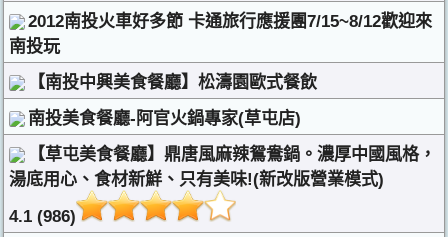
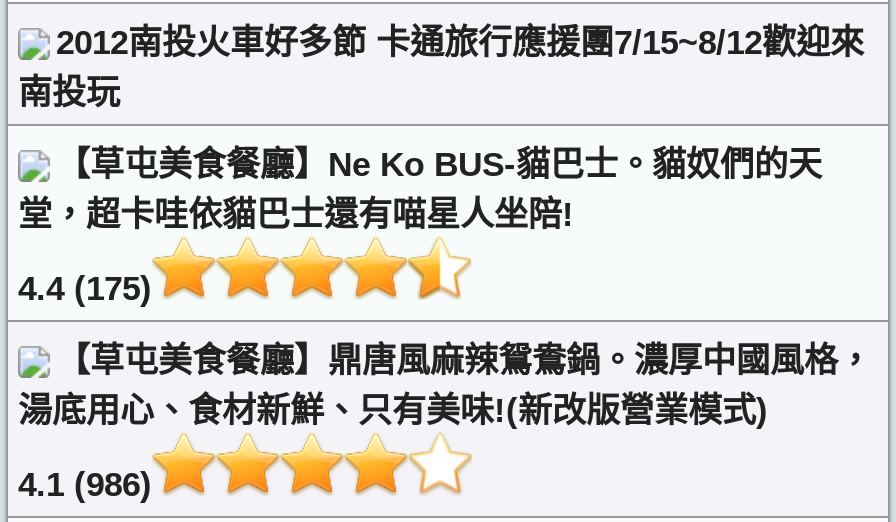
- 【南投中興美食餐廳】松濤園歐式餐飲
+ 【草屯美食餐廳】Ne Ko BUS-貓巴士。貓奴們的天
+ 堂，超卡哇依貓巴士還有喵星人坐陪!

- 南投美食餐廳-阿官火鍋專家(草屯店)
+ 4.4 (175)
